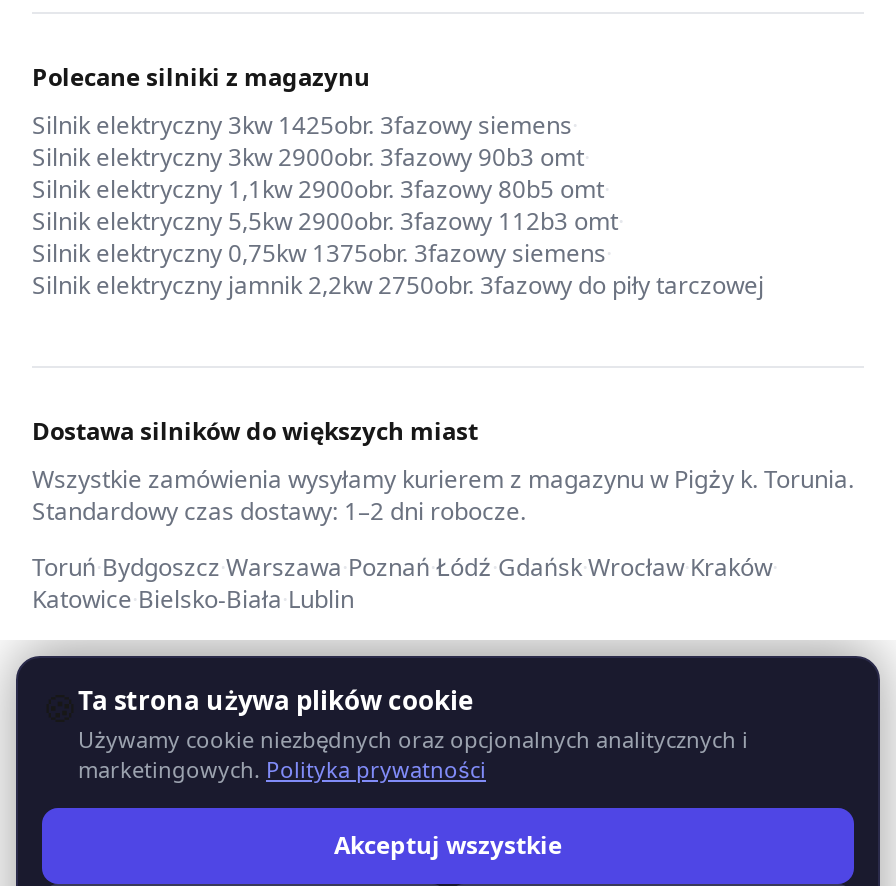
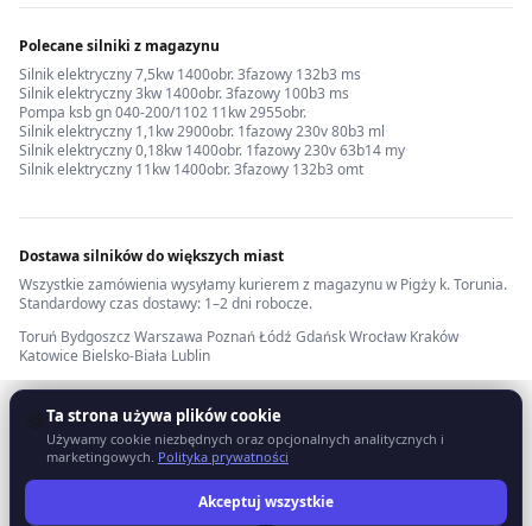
- Silnik elektryczny 3kw 1425obr. 3fazowy siemens ·
- Silnik elektryczny 3kw 2900obr. 3fazowy 90b3 omt ·
- Silnik elektryczny 1,1kw 2900obr. 3fazowy 80b5 omt ·
- Silnik elektryczny 5,5kw 2900obr. 3fazowy 112b3 omt ·
- Silnik elektryczny 0,75kw 1375obr. 3fazowy siemens ·
- Silnik elektryczny jamnik 2,2kw 2750obr. 3fazowy do piły tarczowej
+ Silnik elektryczny 7,5kw 1400obr. 3fazowy 132b3 ms ·
+ Silnik elektryczny 3kw 1400obr. 3fazowy 100b3 ms ·
+ Pompa ksb gn 040-200/1102 11kw 2955obr. ·
+ Silnik elektryczny 1,1kw 2900obr. 1fazowy 230v 80b3 ml ·
+ Silnik elektryczny 0,18kw 1400obr. 1fazowy 230v 63b14 my ·
+ Silnik elektryczny 11kw 1400obr. 3fazowy 132b3 omt
